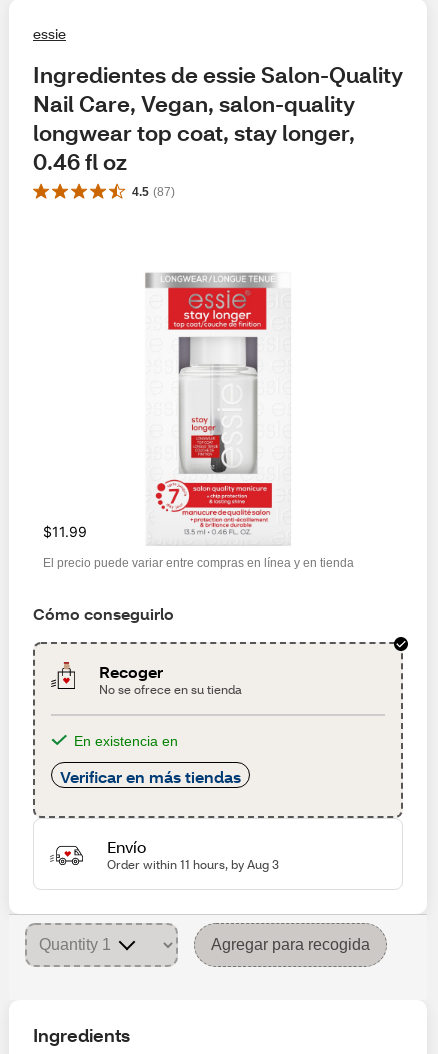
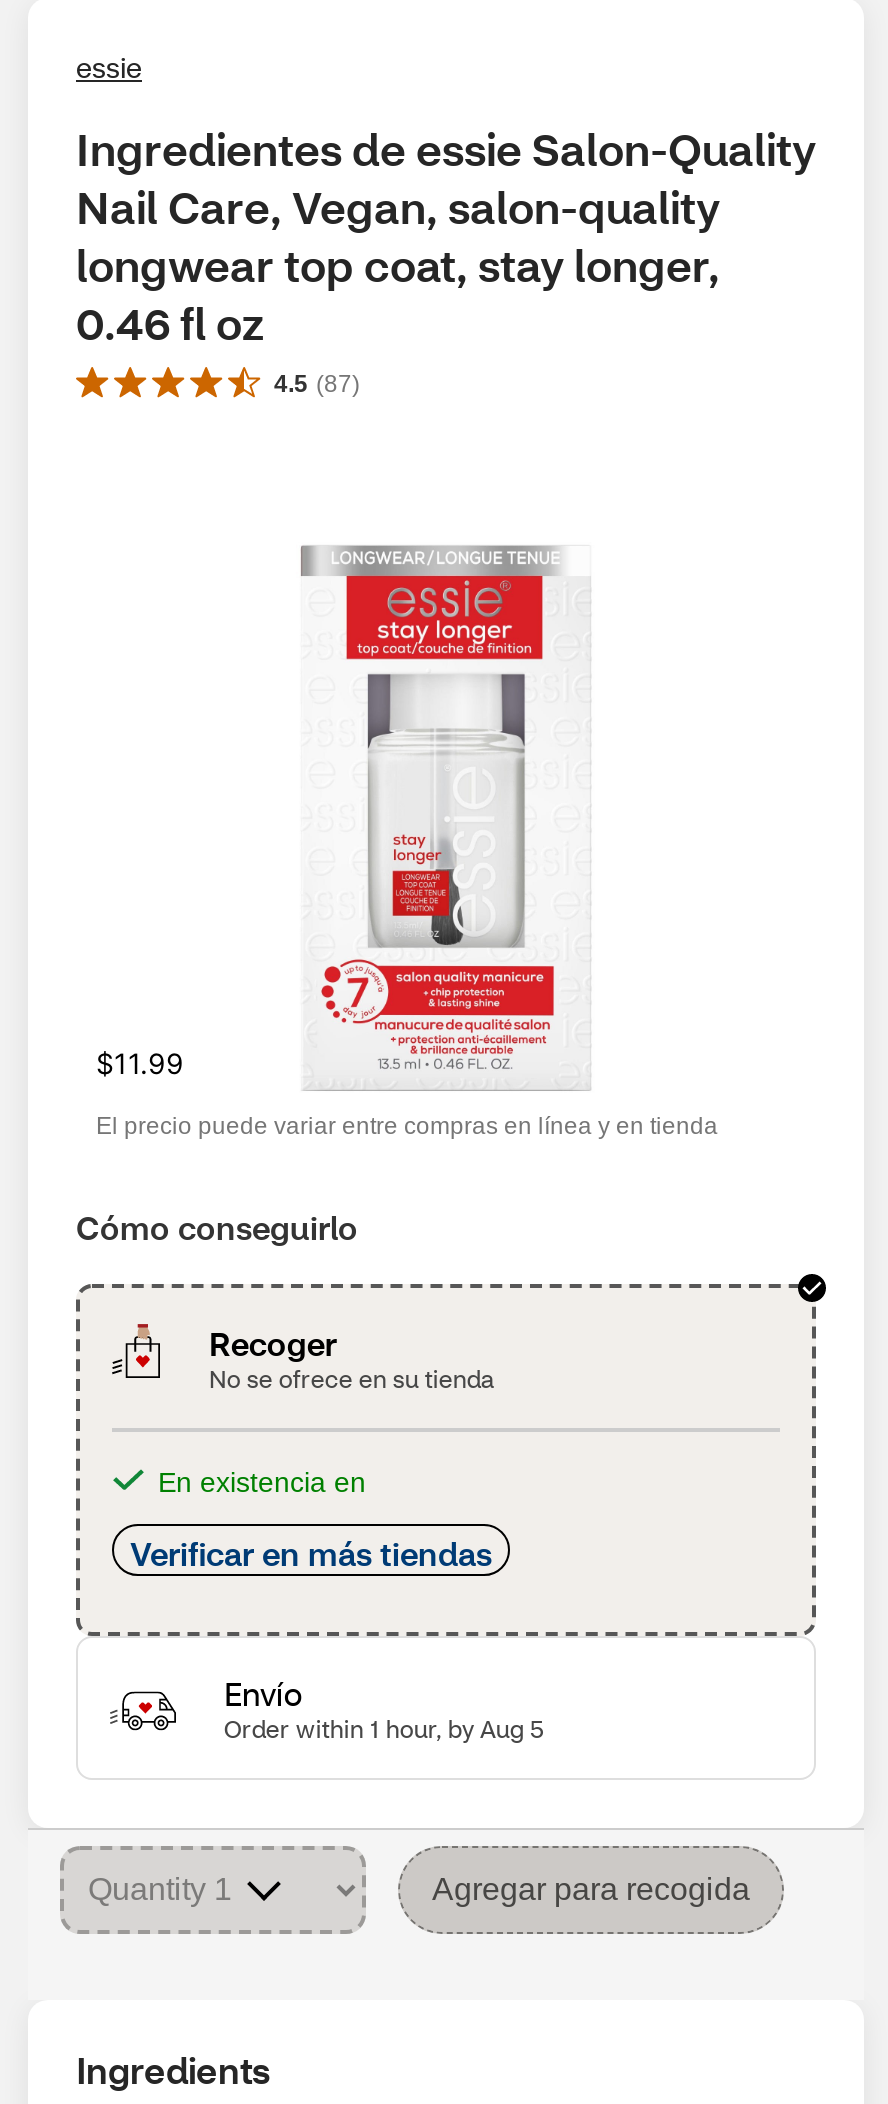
- Order within 11 hours, by Aug 3
+ Order within 1 hour, by Aug 5
